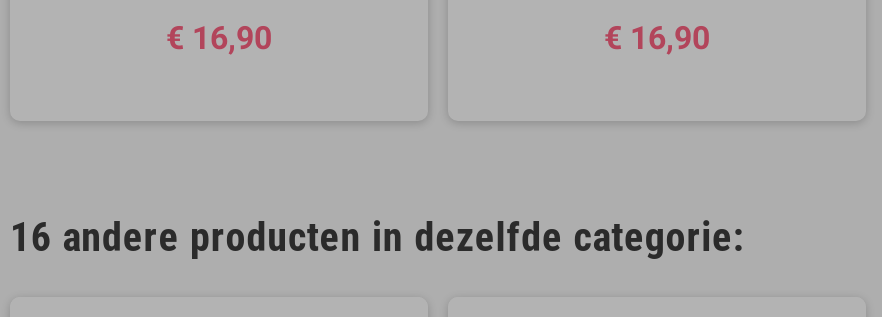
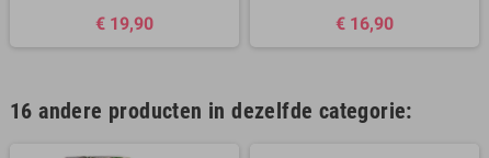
- € 16,90
+ € 19,90
